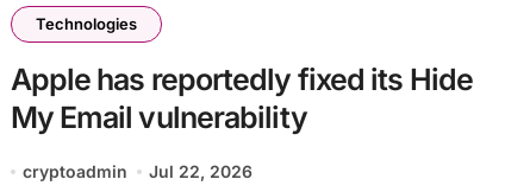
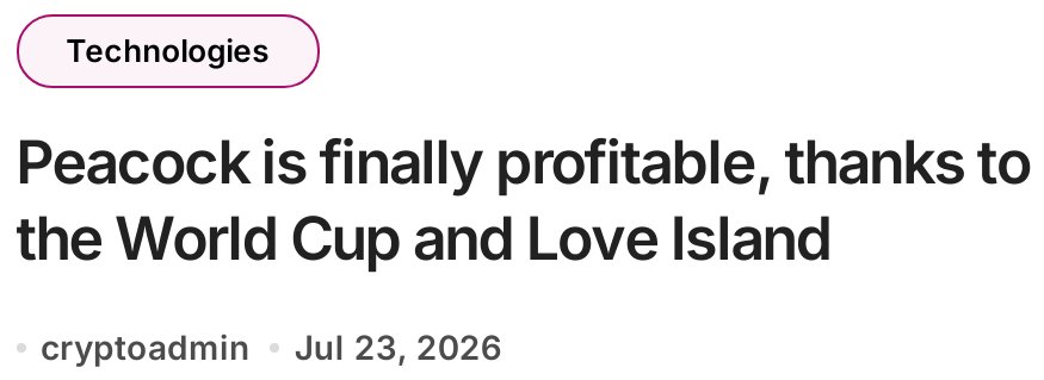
- Apple has reportedly fixed its Hide
- My Email vulnerability
+ Peacock is finally profitable, thanks to
+ the World Cup and Love Island

- cryptoadmin Jul 22, 2026
+ cryptoadmin Jul 23, 2026
